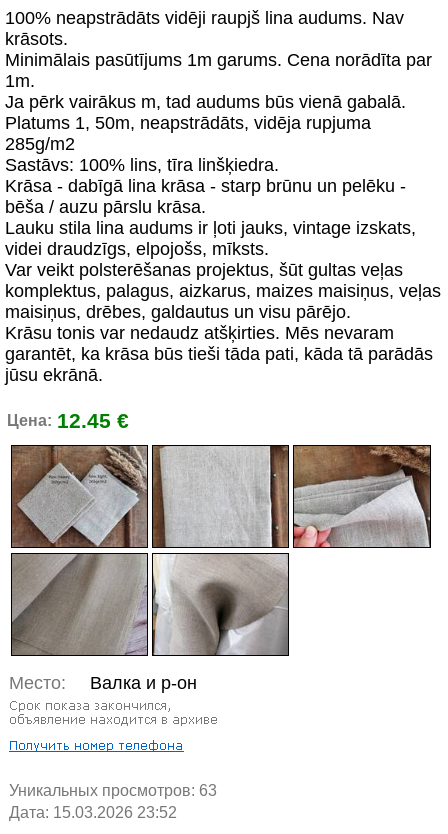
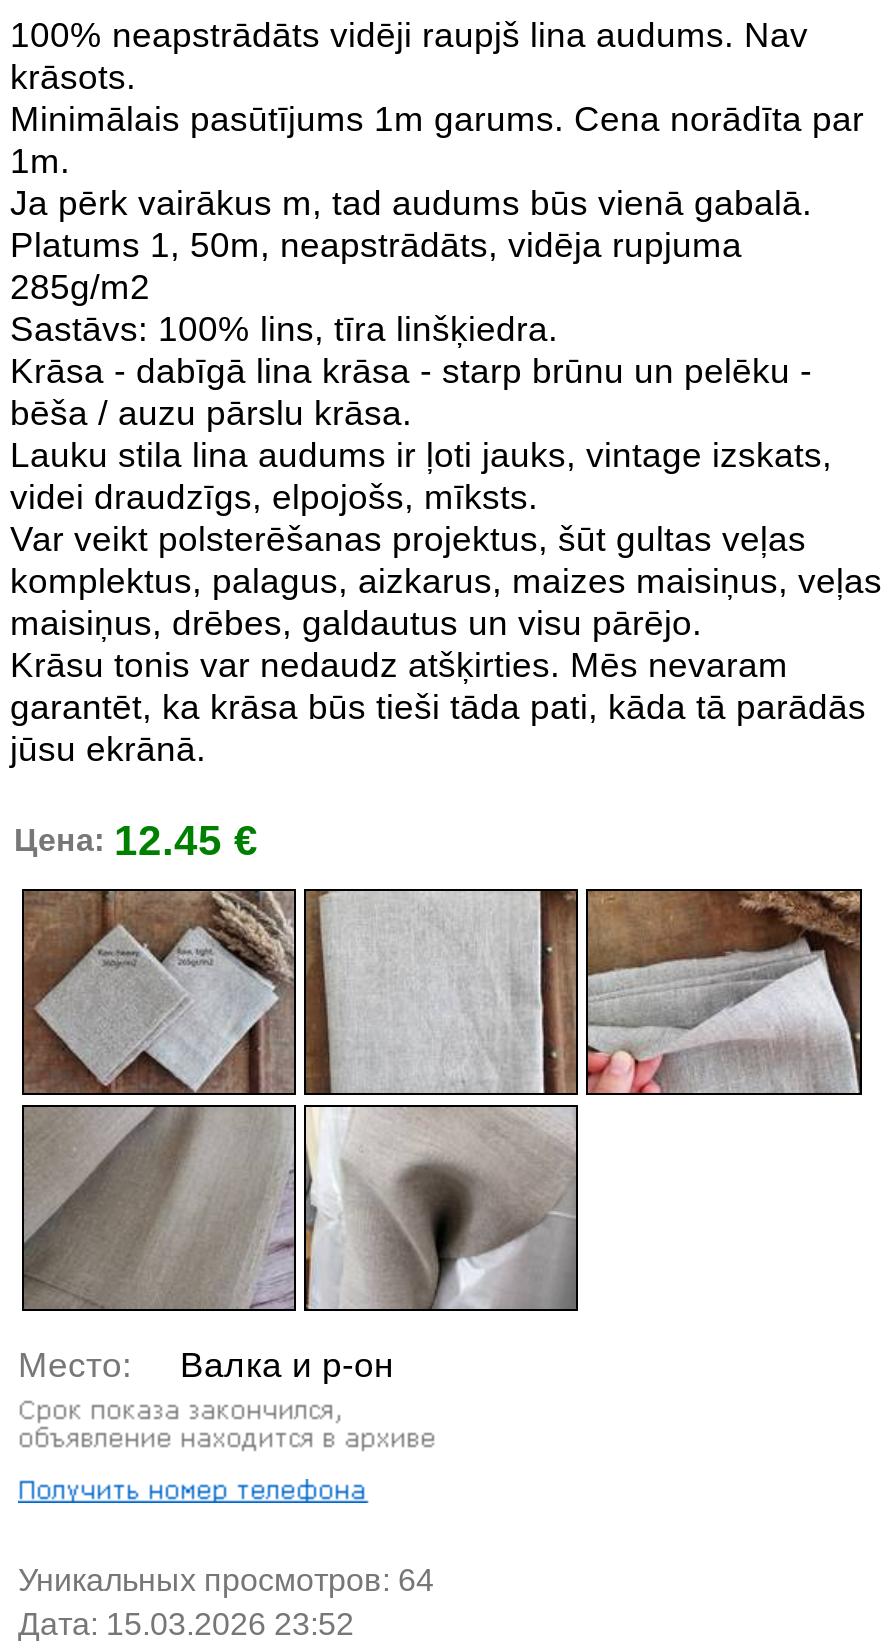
- Уникальных просмотров: 63
+ Уникальных просмотров: 64
